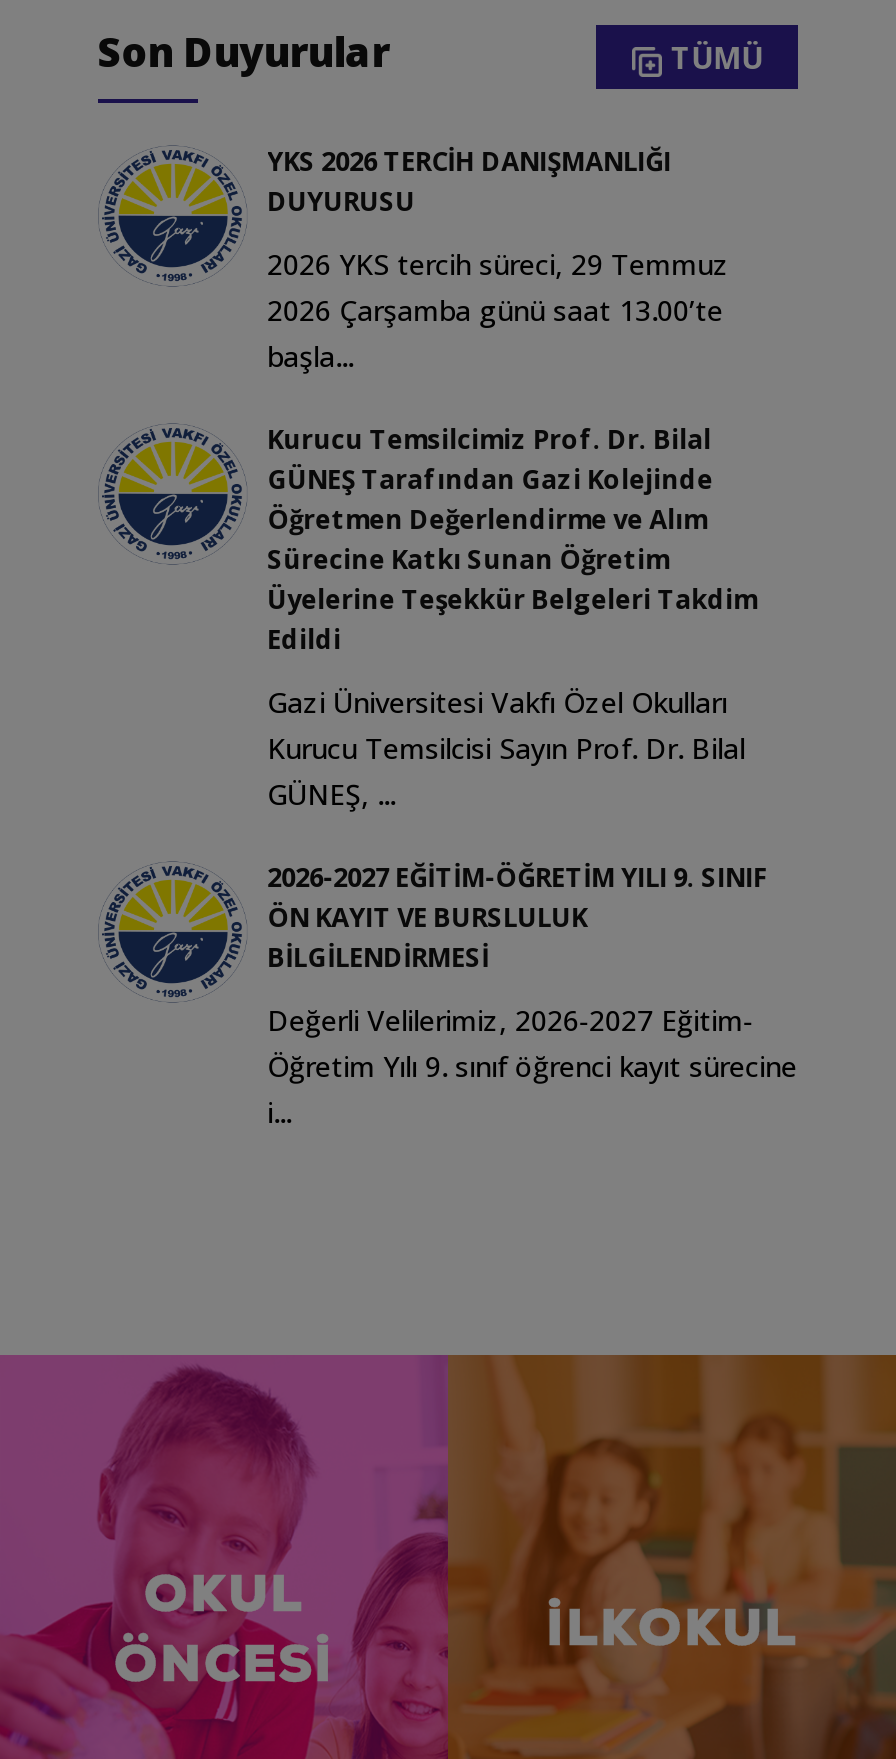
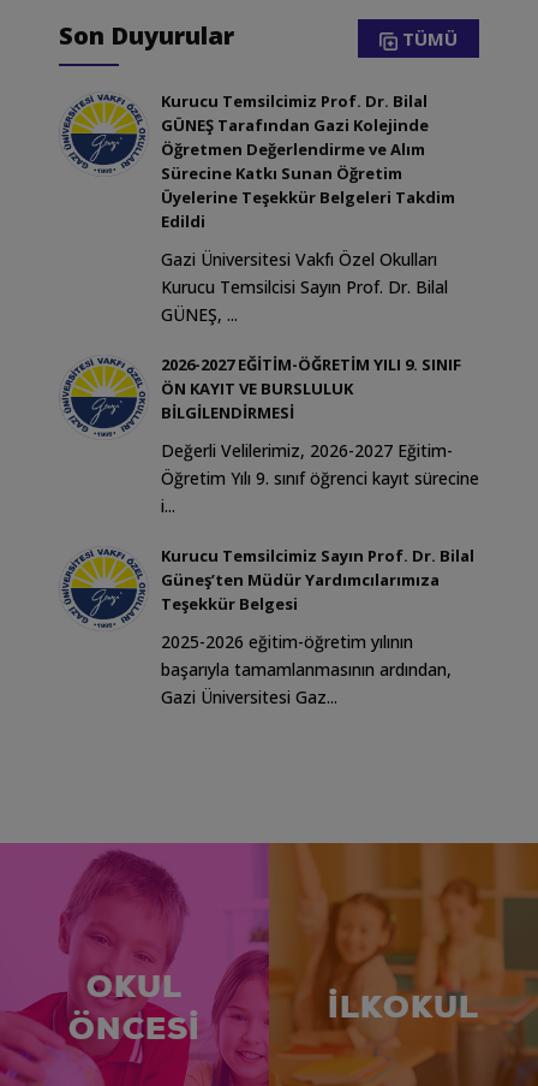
- YKS 2026 TERCİH DANIŞMANLIĞI
- DUYURUSU
- 2026 YKS tercih süreci, 29 Temmuz
- 2026 Çarşamba günü saat 13.00’te
- başla...

moved up: [image] | Kurucu Temsilcimiz Prof. Dr. Bilal | GÜNEŞ Tarafından Gazi Kolejinde | ... | Değerli Velilerimiz, 2026-2027 Eğitim- | Öğretim Yılı 9. sınıf öğrenci kayıt sürecine

+ Kurucu Temsilcimiz Sayın Prof. Dr. Bilal
+ Güneş’ten Müdür Yardımcılarımıza
+ Teşekkür Belgesi
+ 2025-2026 eğitim-öğretim yılının
+ başarıyla tamamlanmasının ardından,
+ Gazi Üniversitesi Gaz...
